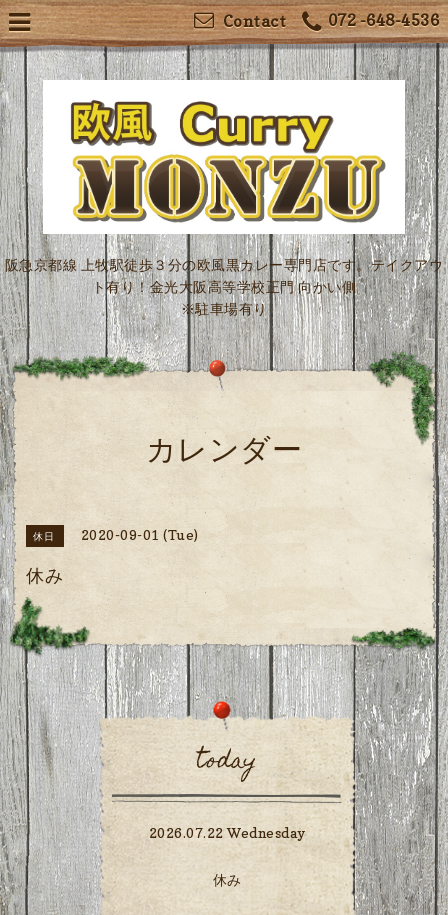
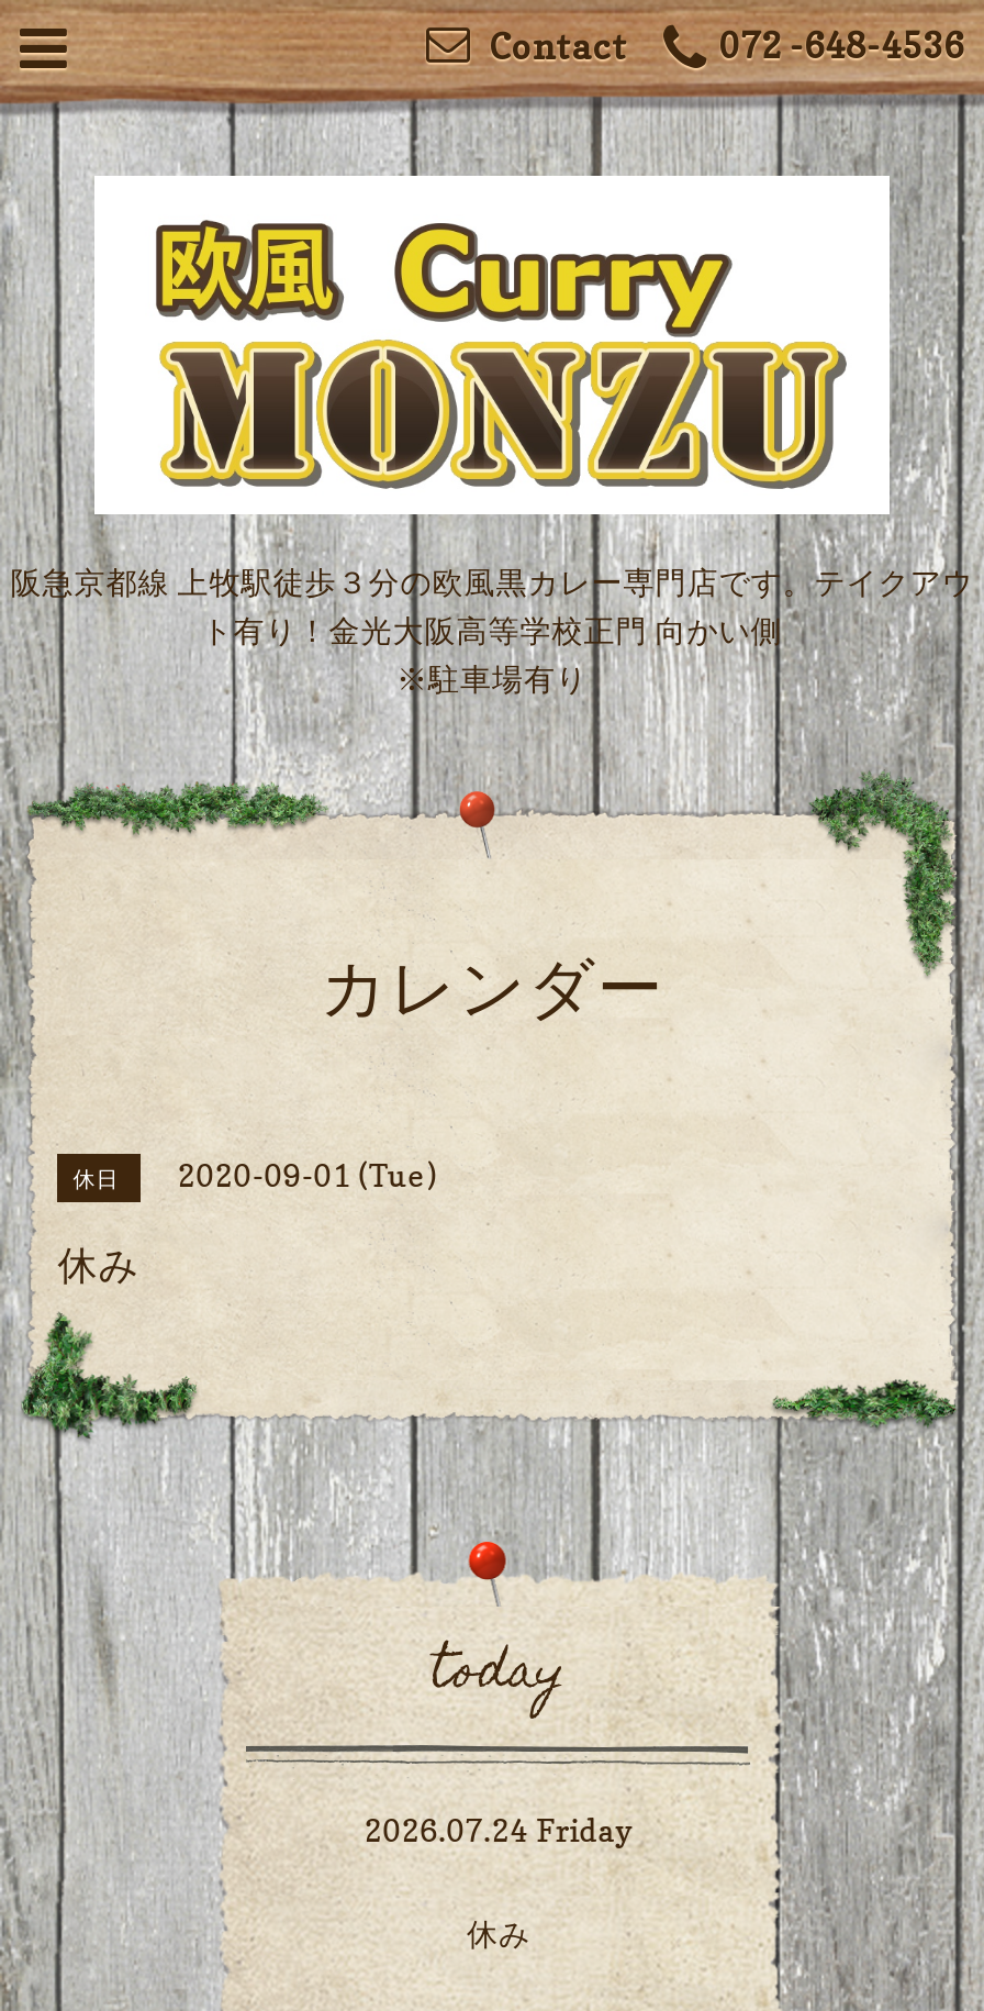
- 2026.07.22 Wednesday
+ 2026.07.24 Friday
